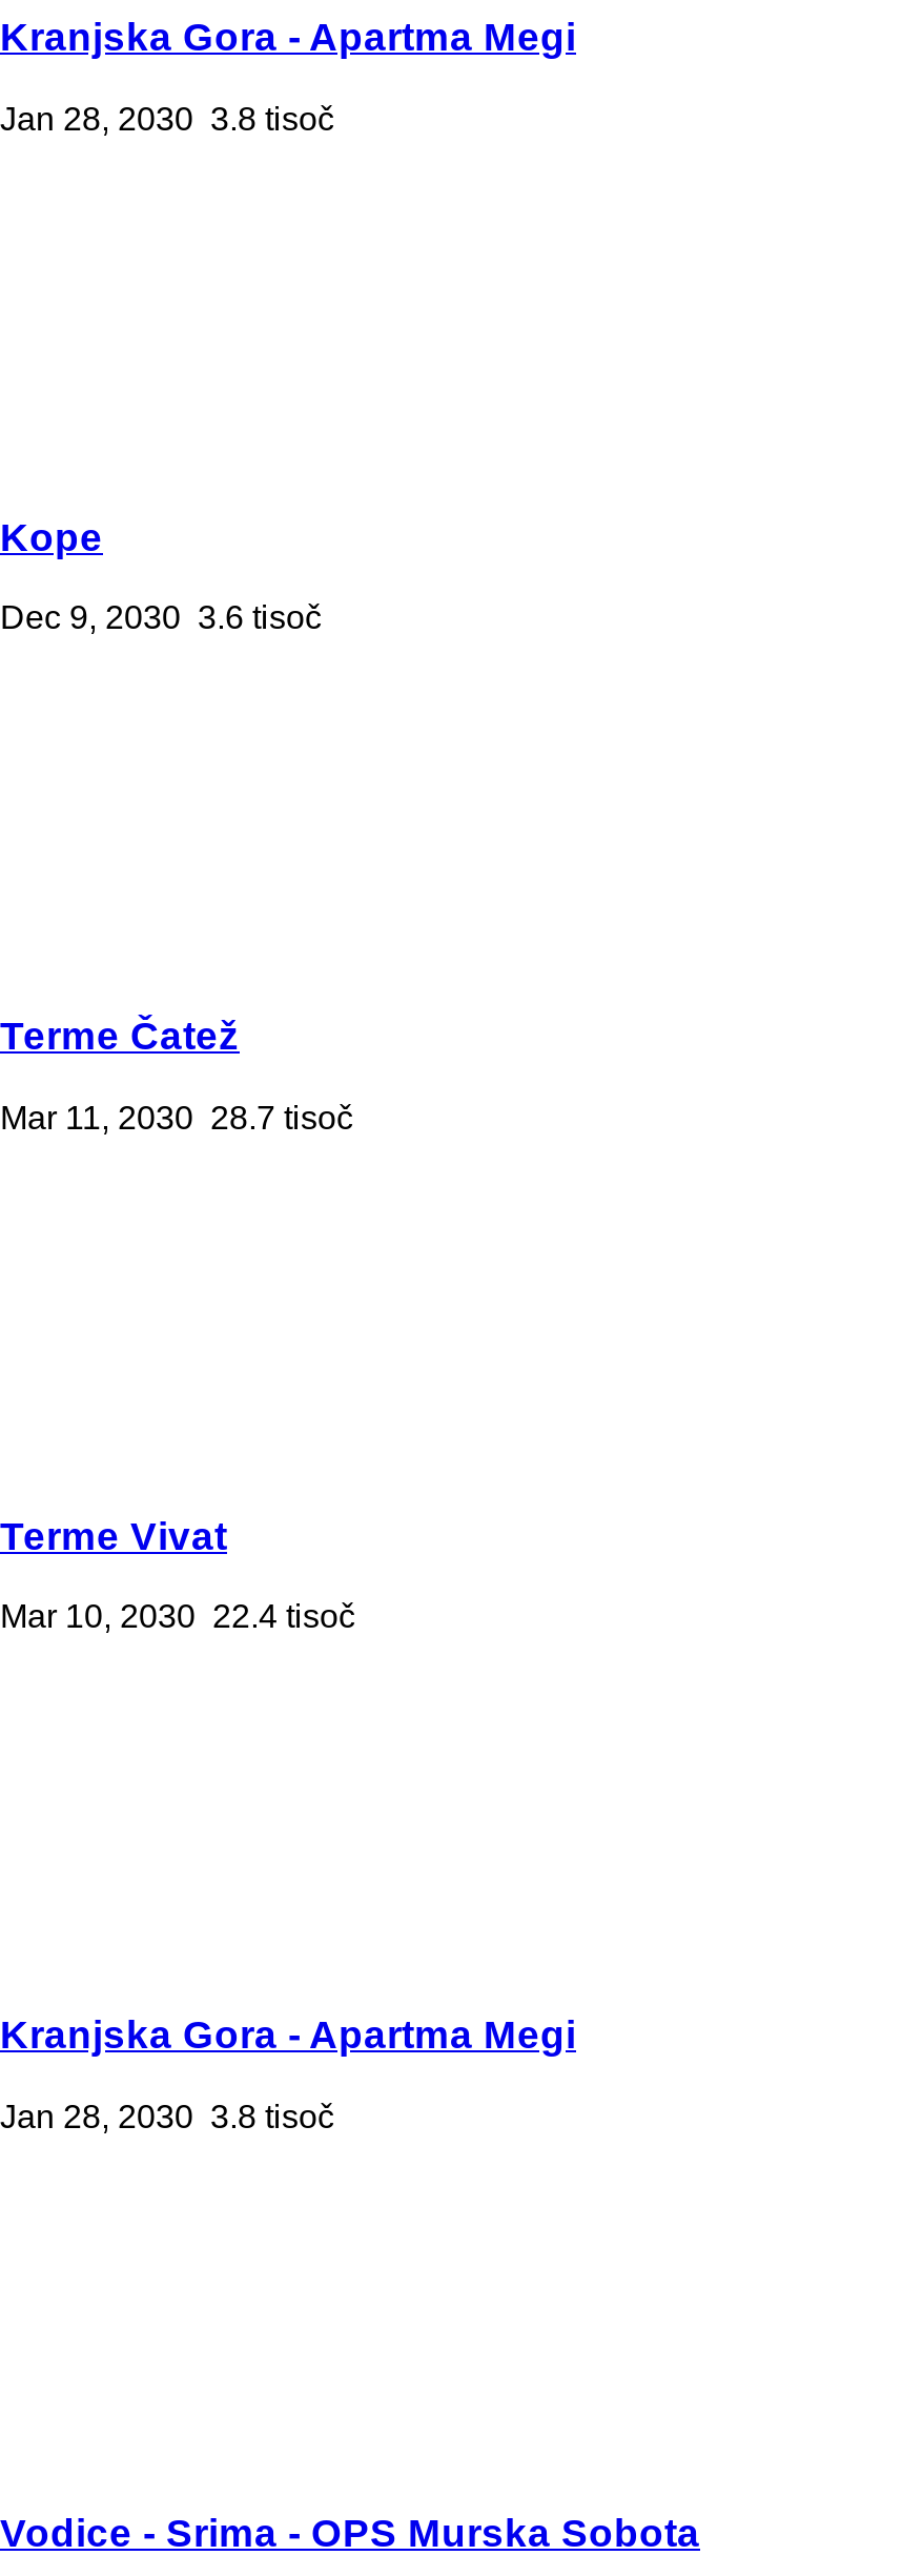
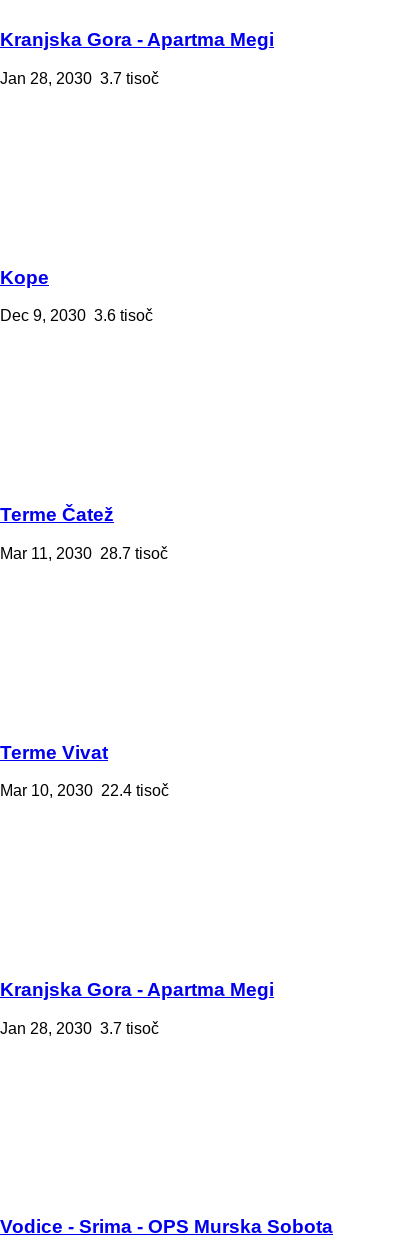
- Jan 28, 2030 3.8 tisoč
+ Jan 28, 2030 3.7 tisoč

- Jan 28, 2030 3.8 tisoč
+ Jan 28, 2030 3.7 tisoč
